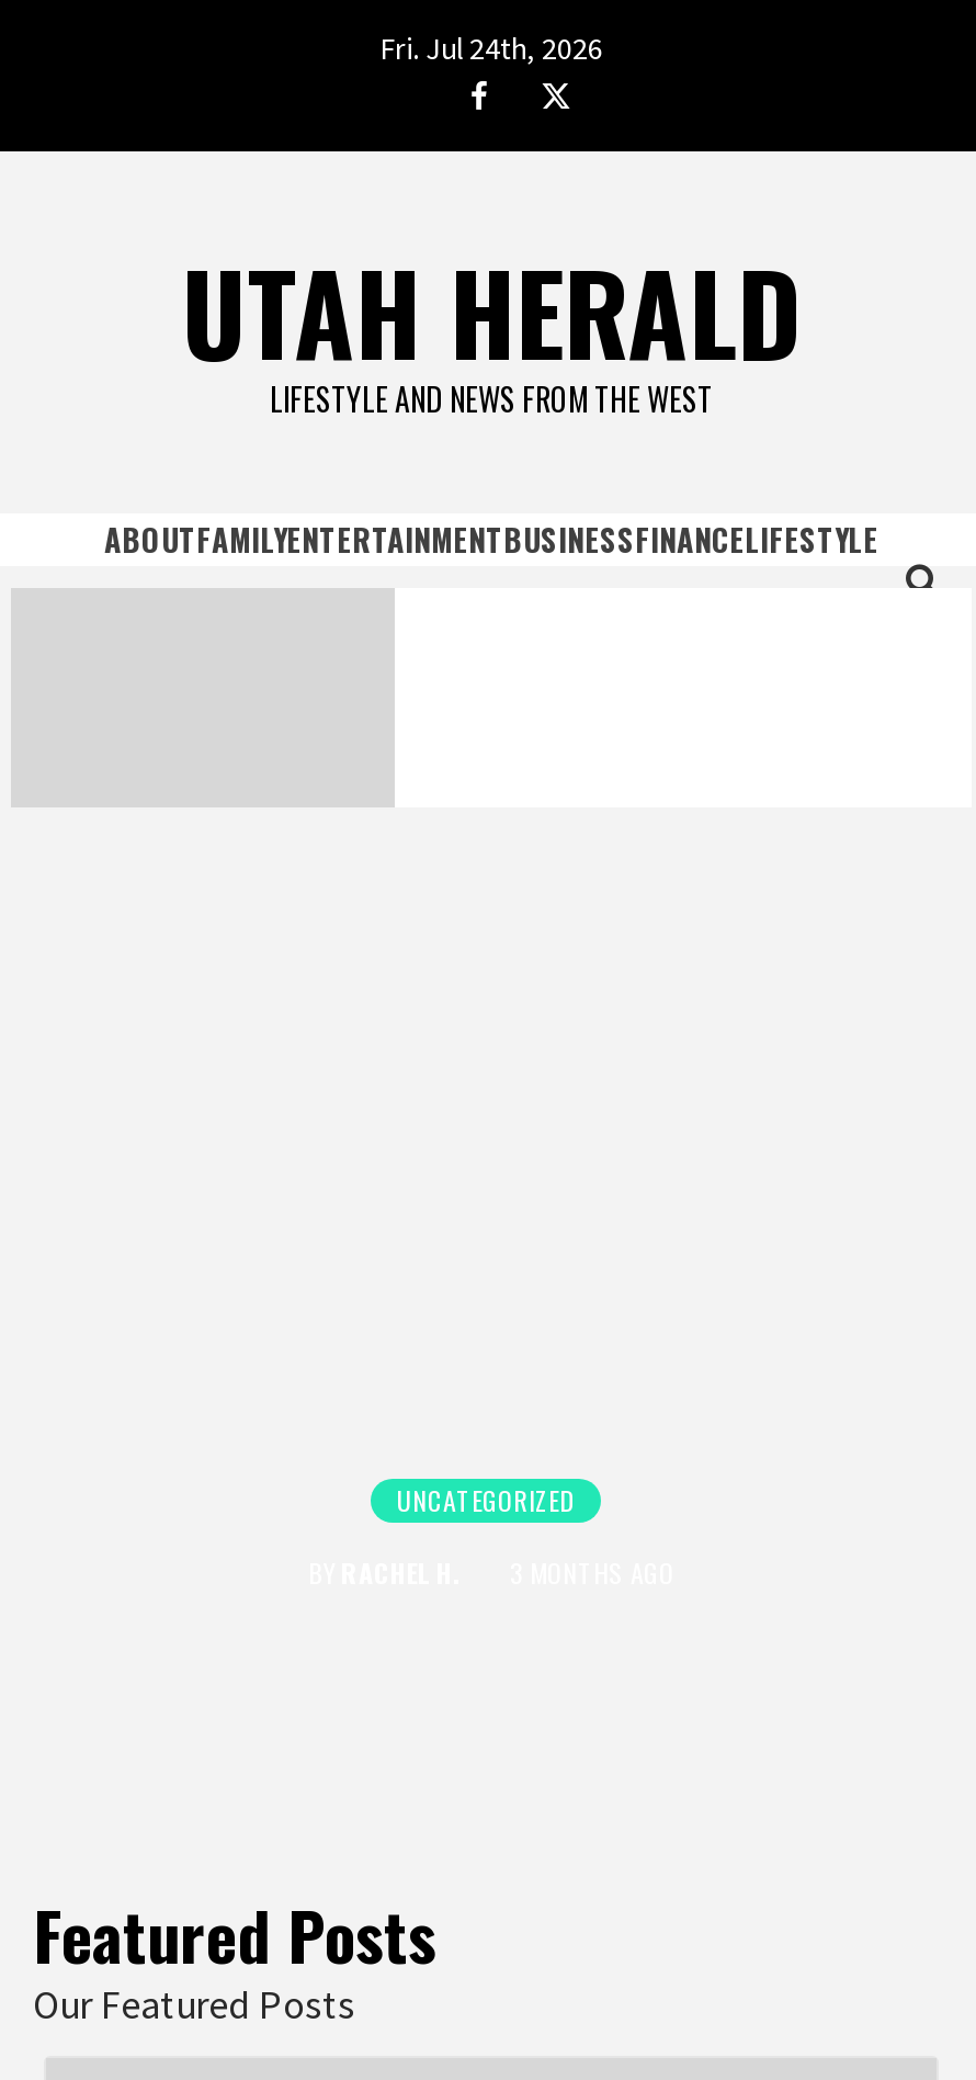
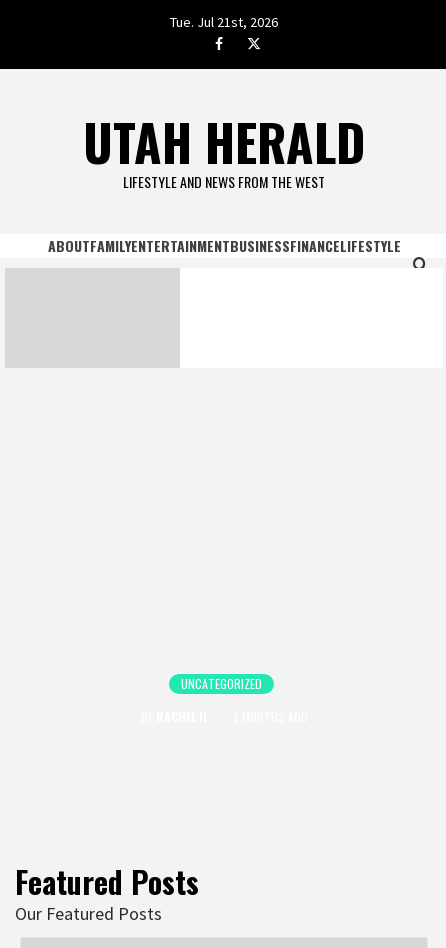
- Fri. Jul 24th, 2026
+ Tue. Jul 21st, 2026
